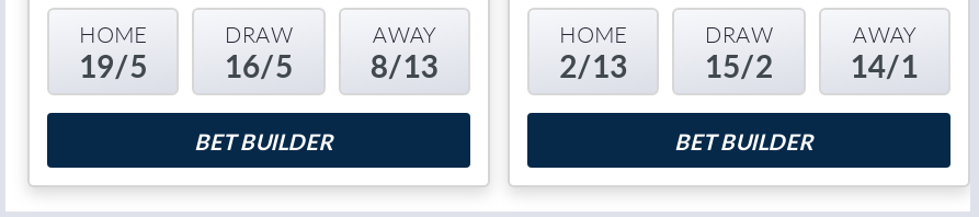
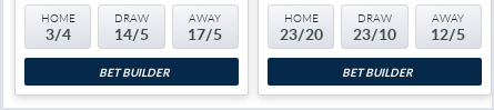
- 19/5
+ 3/4

- 16/5
+ 14/5

- 8/13
+ 17/5

- 2/13
+ 23/20

- 15/2
+ 23/10

- 14/1
+ 12/5
